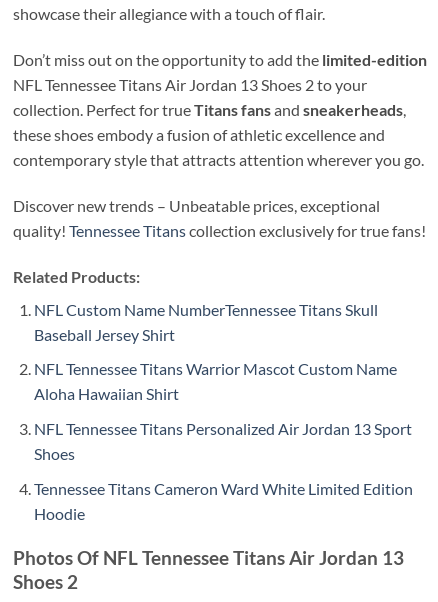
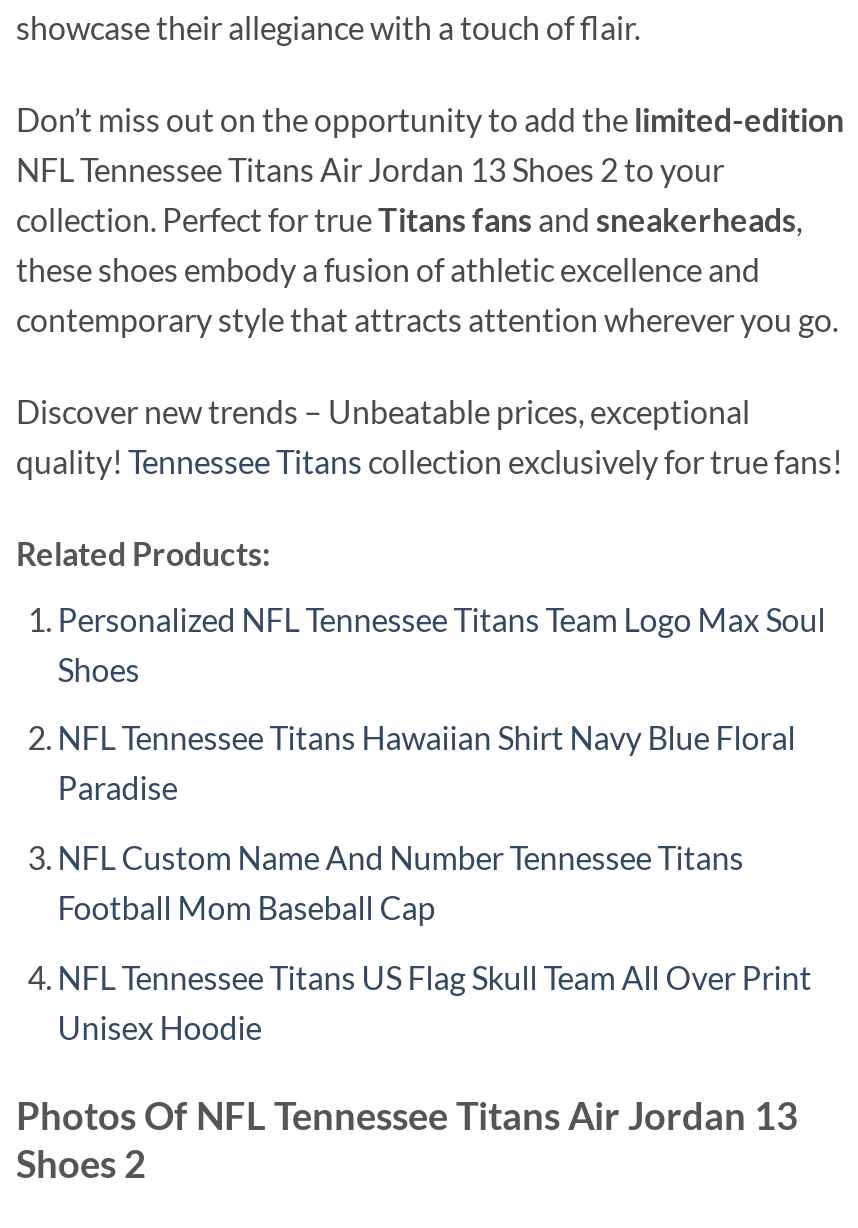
- NFL Custom Name NumberTennessee Titans Skull
- Baseball Jersey Shirt
- NFL Tennessee Titans Warrior Mascot Custom Name
- Aloha Hawaiian Shirt
- NFL Tennessee Titans Personalized Air Jordan 13 Sport
+ Personalized NFL Tennessee Titans Team Logo Max Soul

moved up: Shoes

- Tennessee Titans Cameron Ward White Limited Edition
- Hoodie
+ NFL Tennessee Titans Hawaiian Shirt Navy Blue Floral
+ Paradise
+ NFL Custom Name And Number Tennessee Titans
+ Football Mom Baseball Cap
+ NFL Tennessee Titans US Flag Skull Team All Over Print
+ Unisex Hoodie
